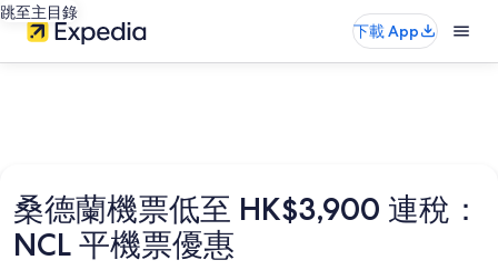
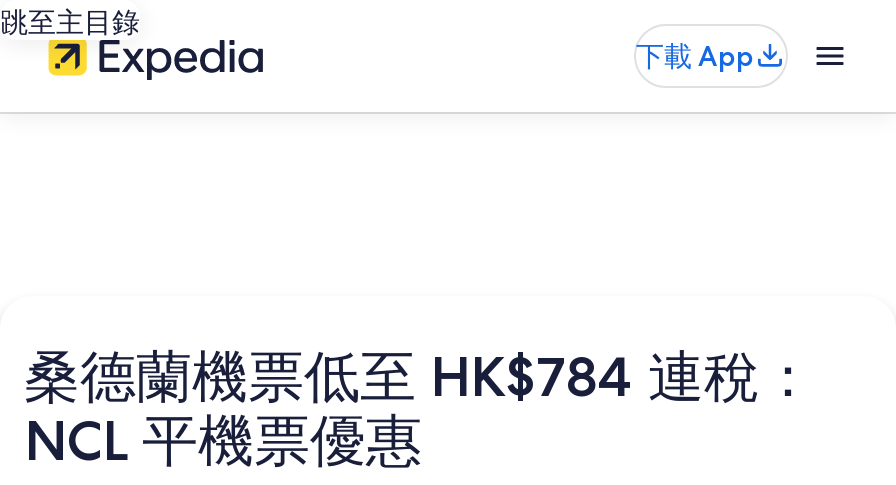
- 桑德蘭機票低至 HK$3,900 連稅：
+ 桑德蘭機票低至 HK$784 連稅：
